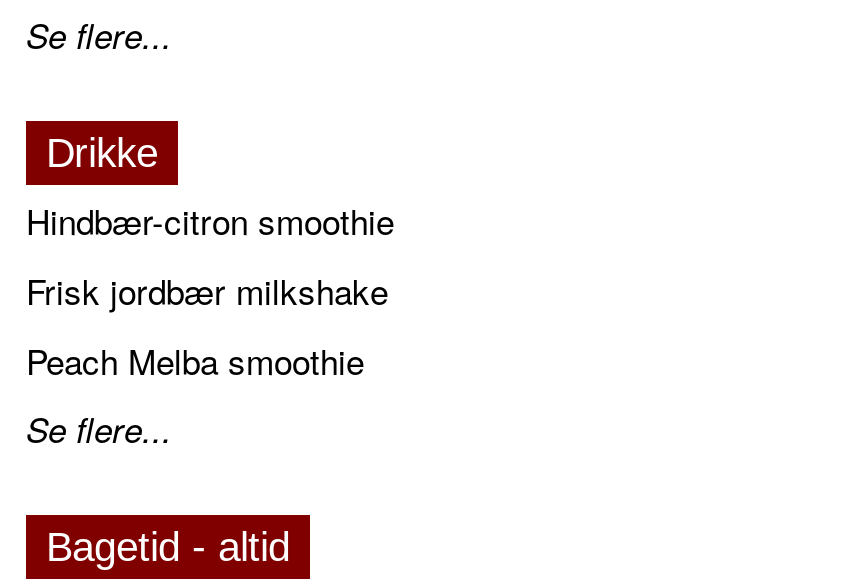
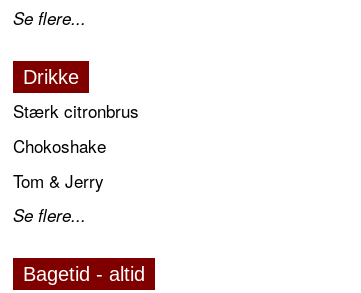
- Hindbær-citron smoothie
- Frisk jordbær milkshake
- Peach Melba smoothie
+ Stærk citronbrus
+ Chokoshake
+ Tom & Jerry
